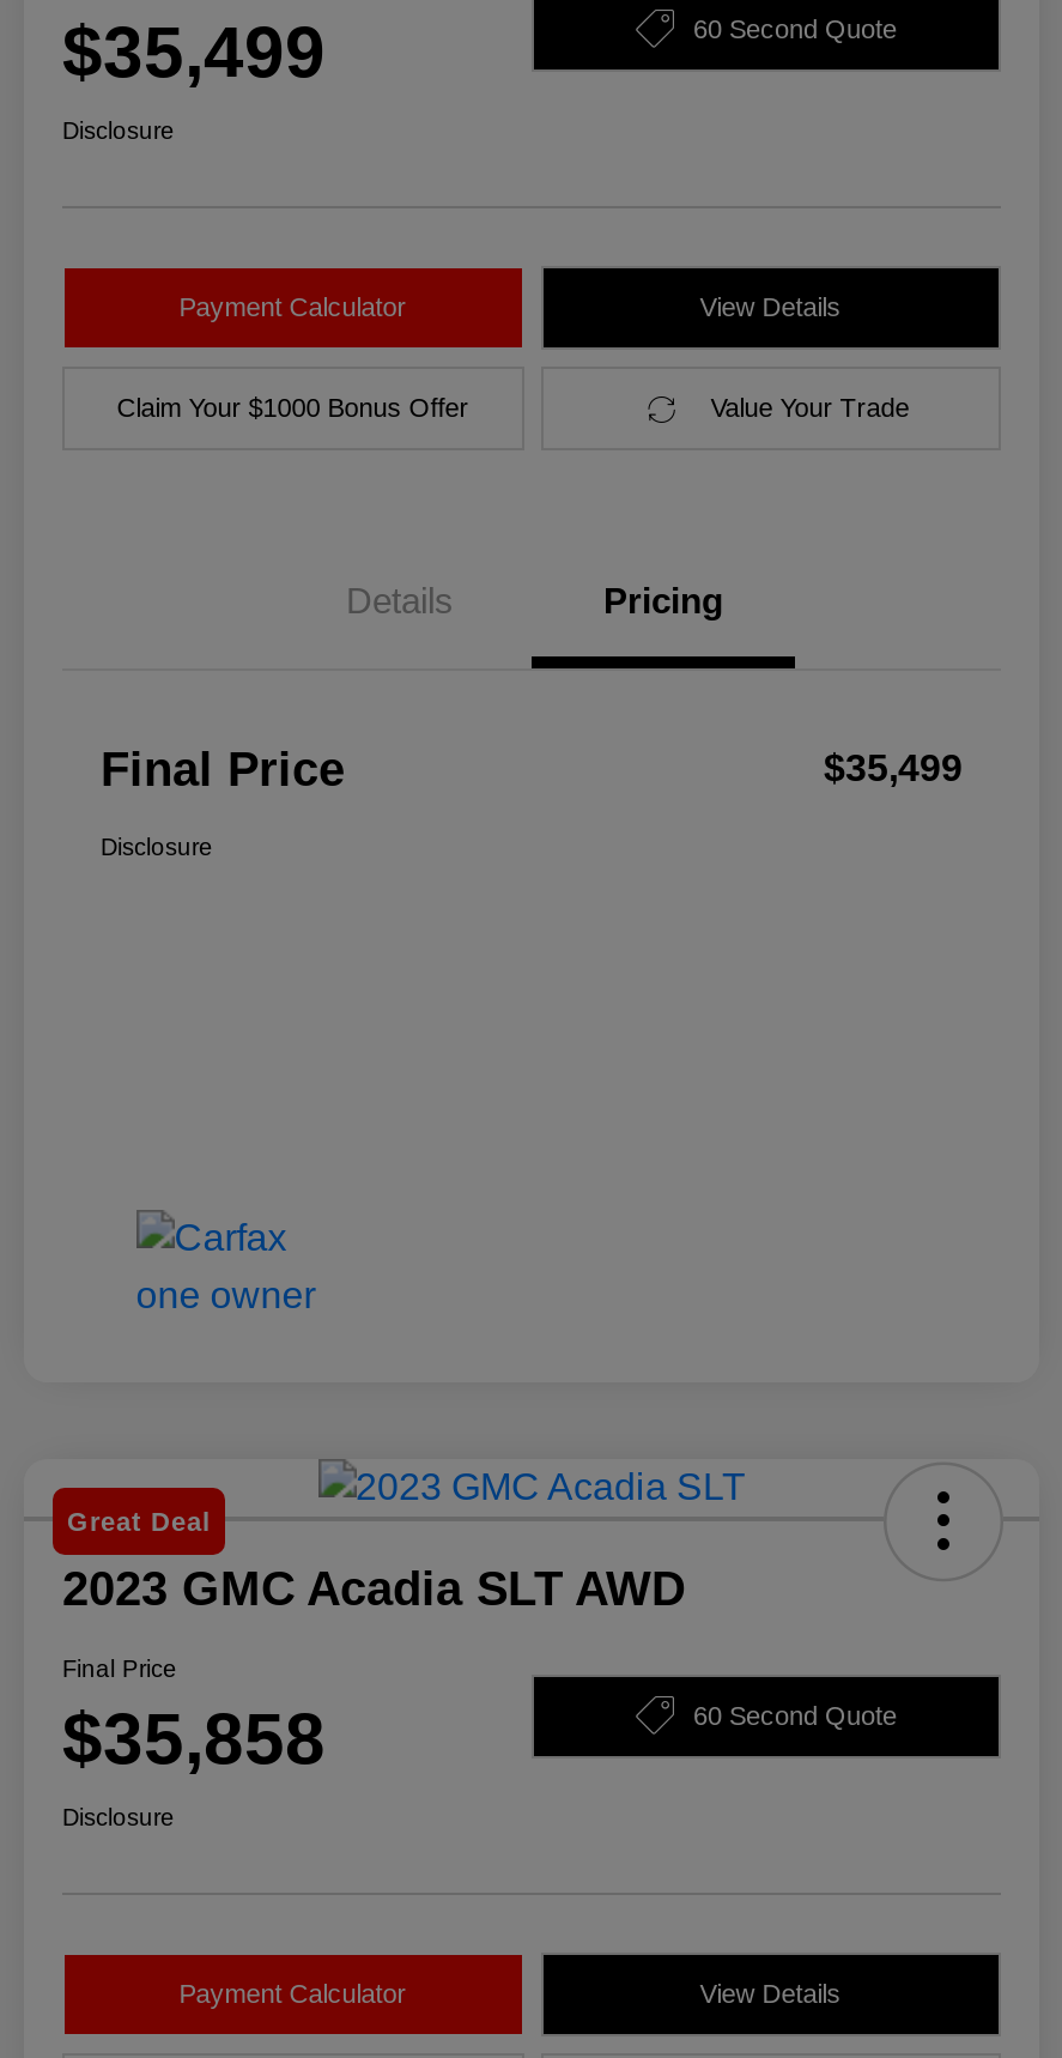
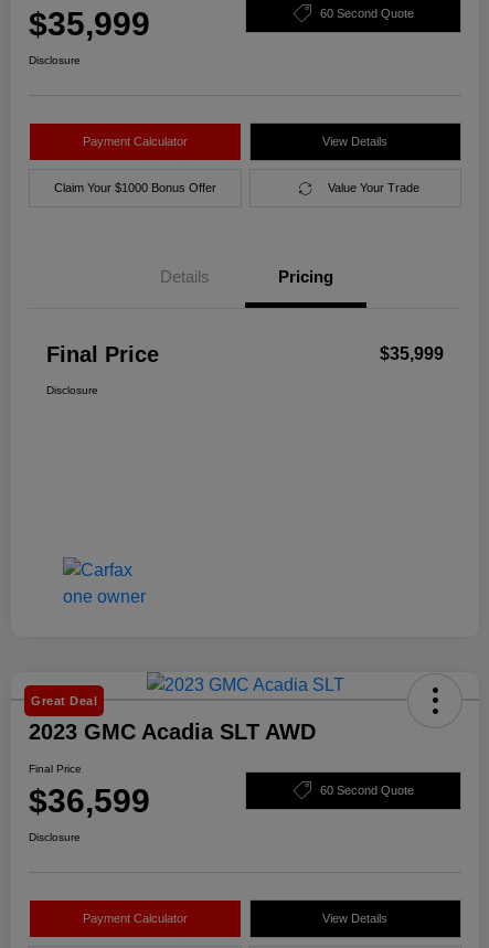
- $35,499
+ $35,999

- $35,499
+ $35,999

- $35,858
+ $36,599
